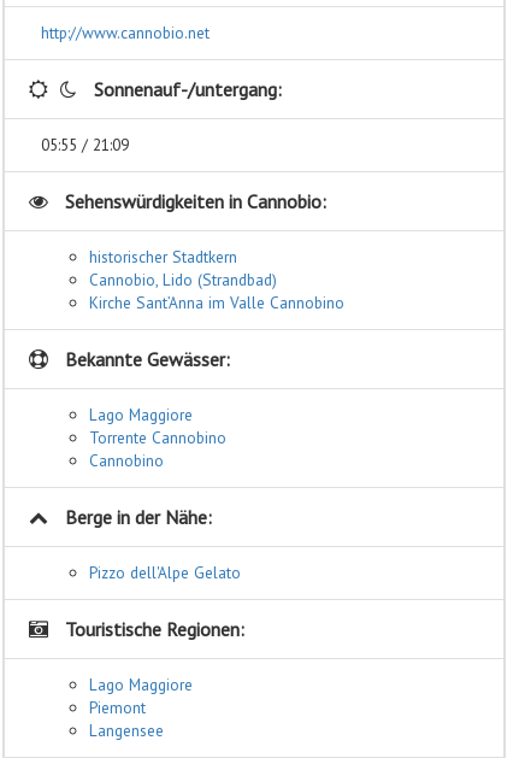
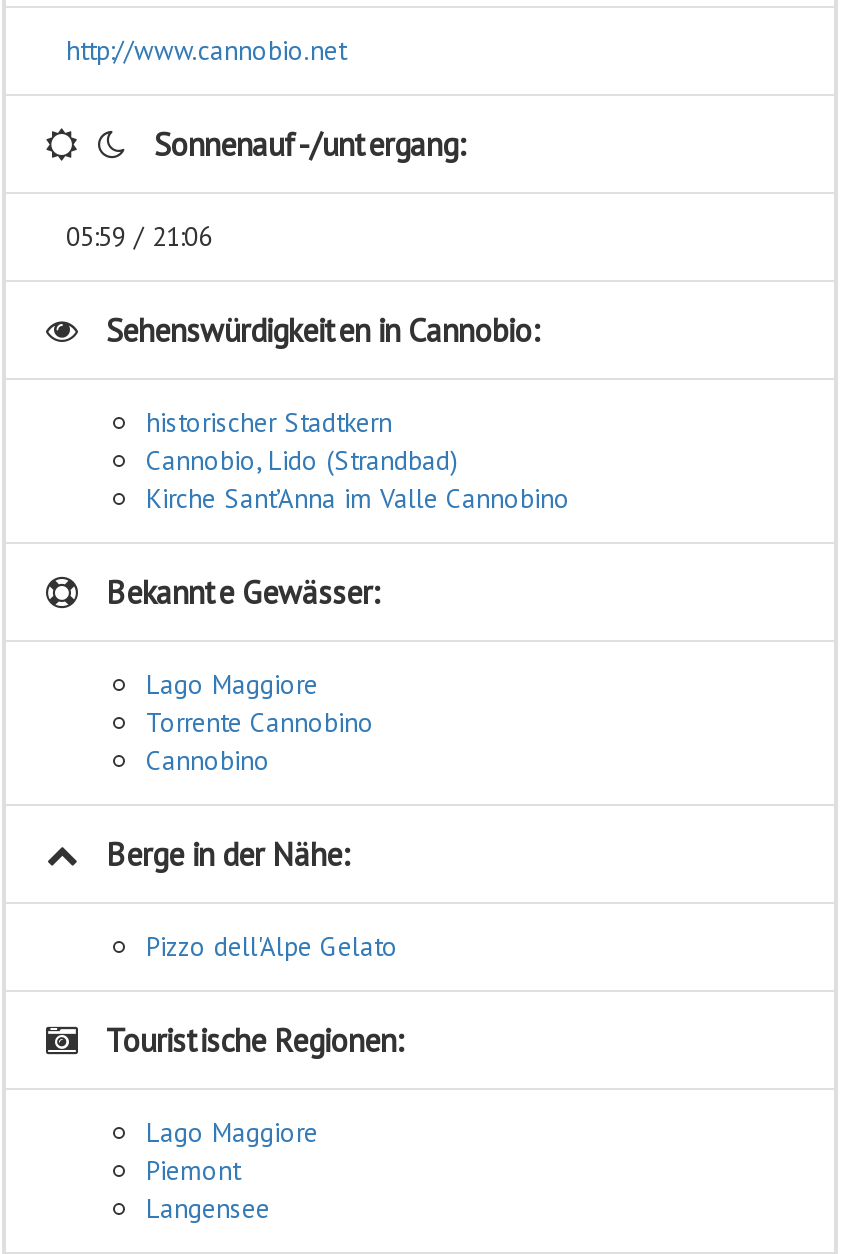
- 05:55 / 21:09
+ 05:59 / 21:06
